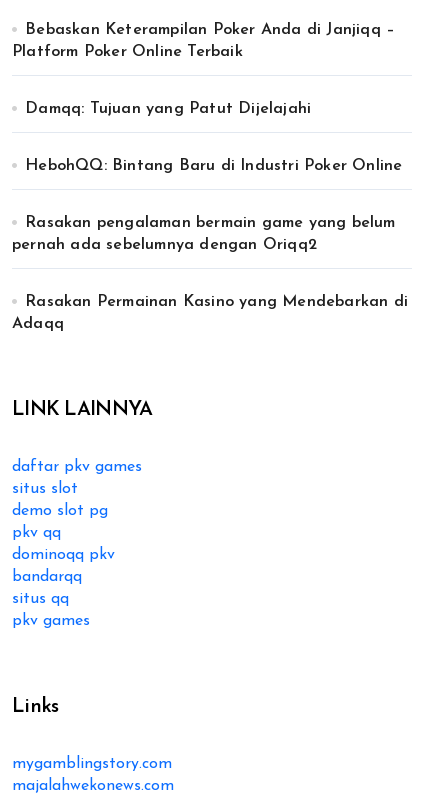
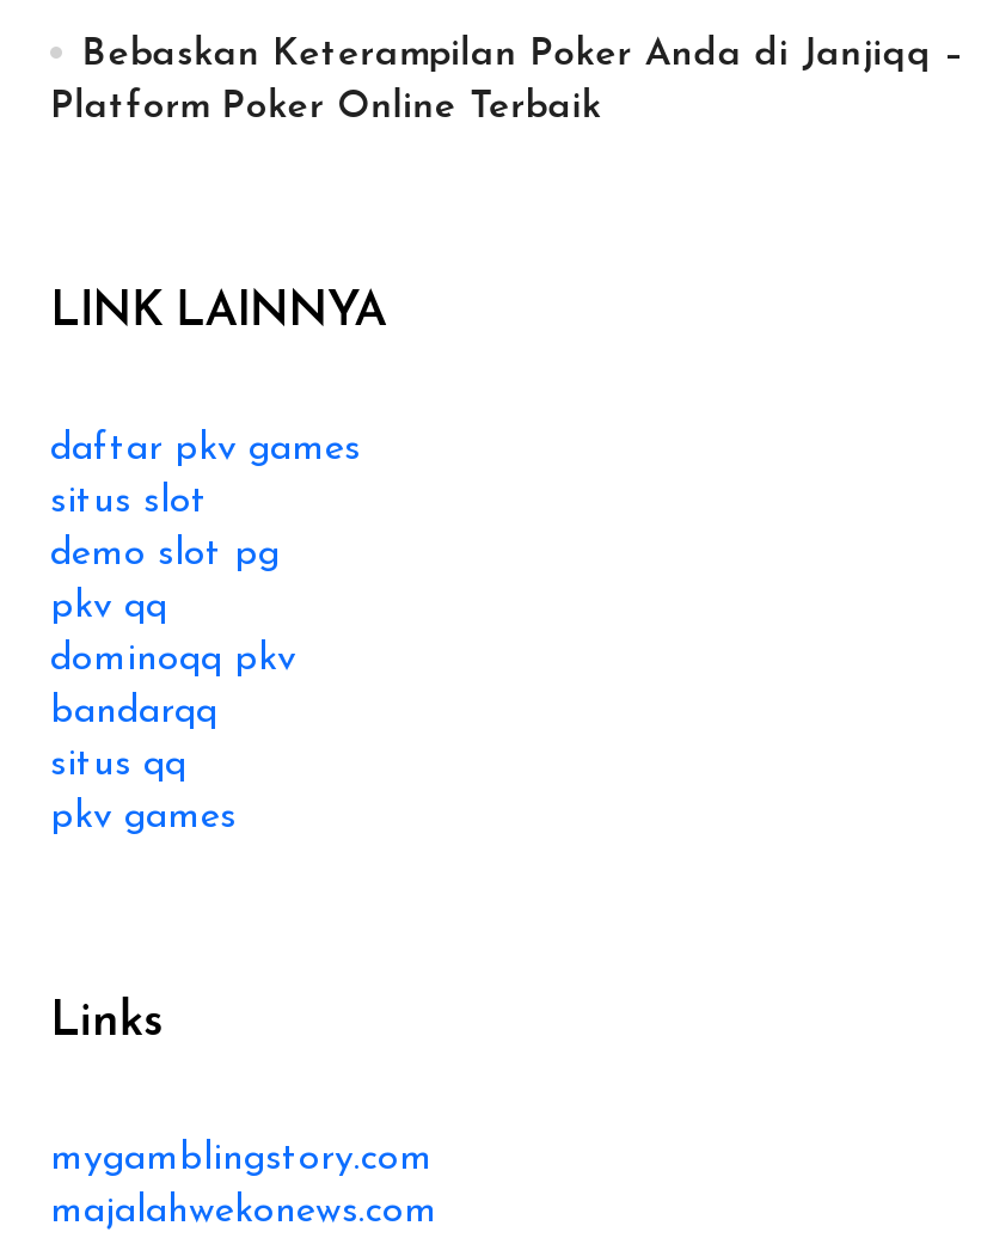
- Damqq: Tujuan yang Patut Dijelajahi

- HebohQQ: Bintang Baru di Industri Poker Online

- Rasakan pengalaman bermain game yang belum
- pernah ada sebelumnya dengan Oriqq2

- Rasakan Permainan Kasino yang Mendebarkan di
- Adaqq
